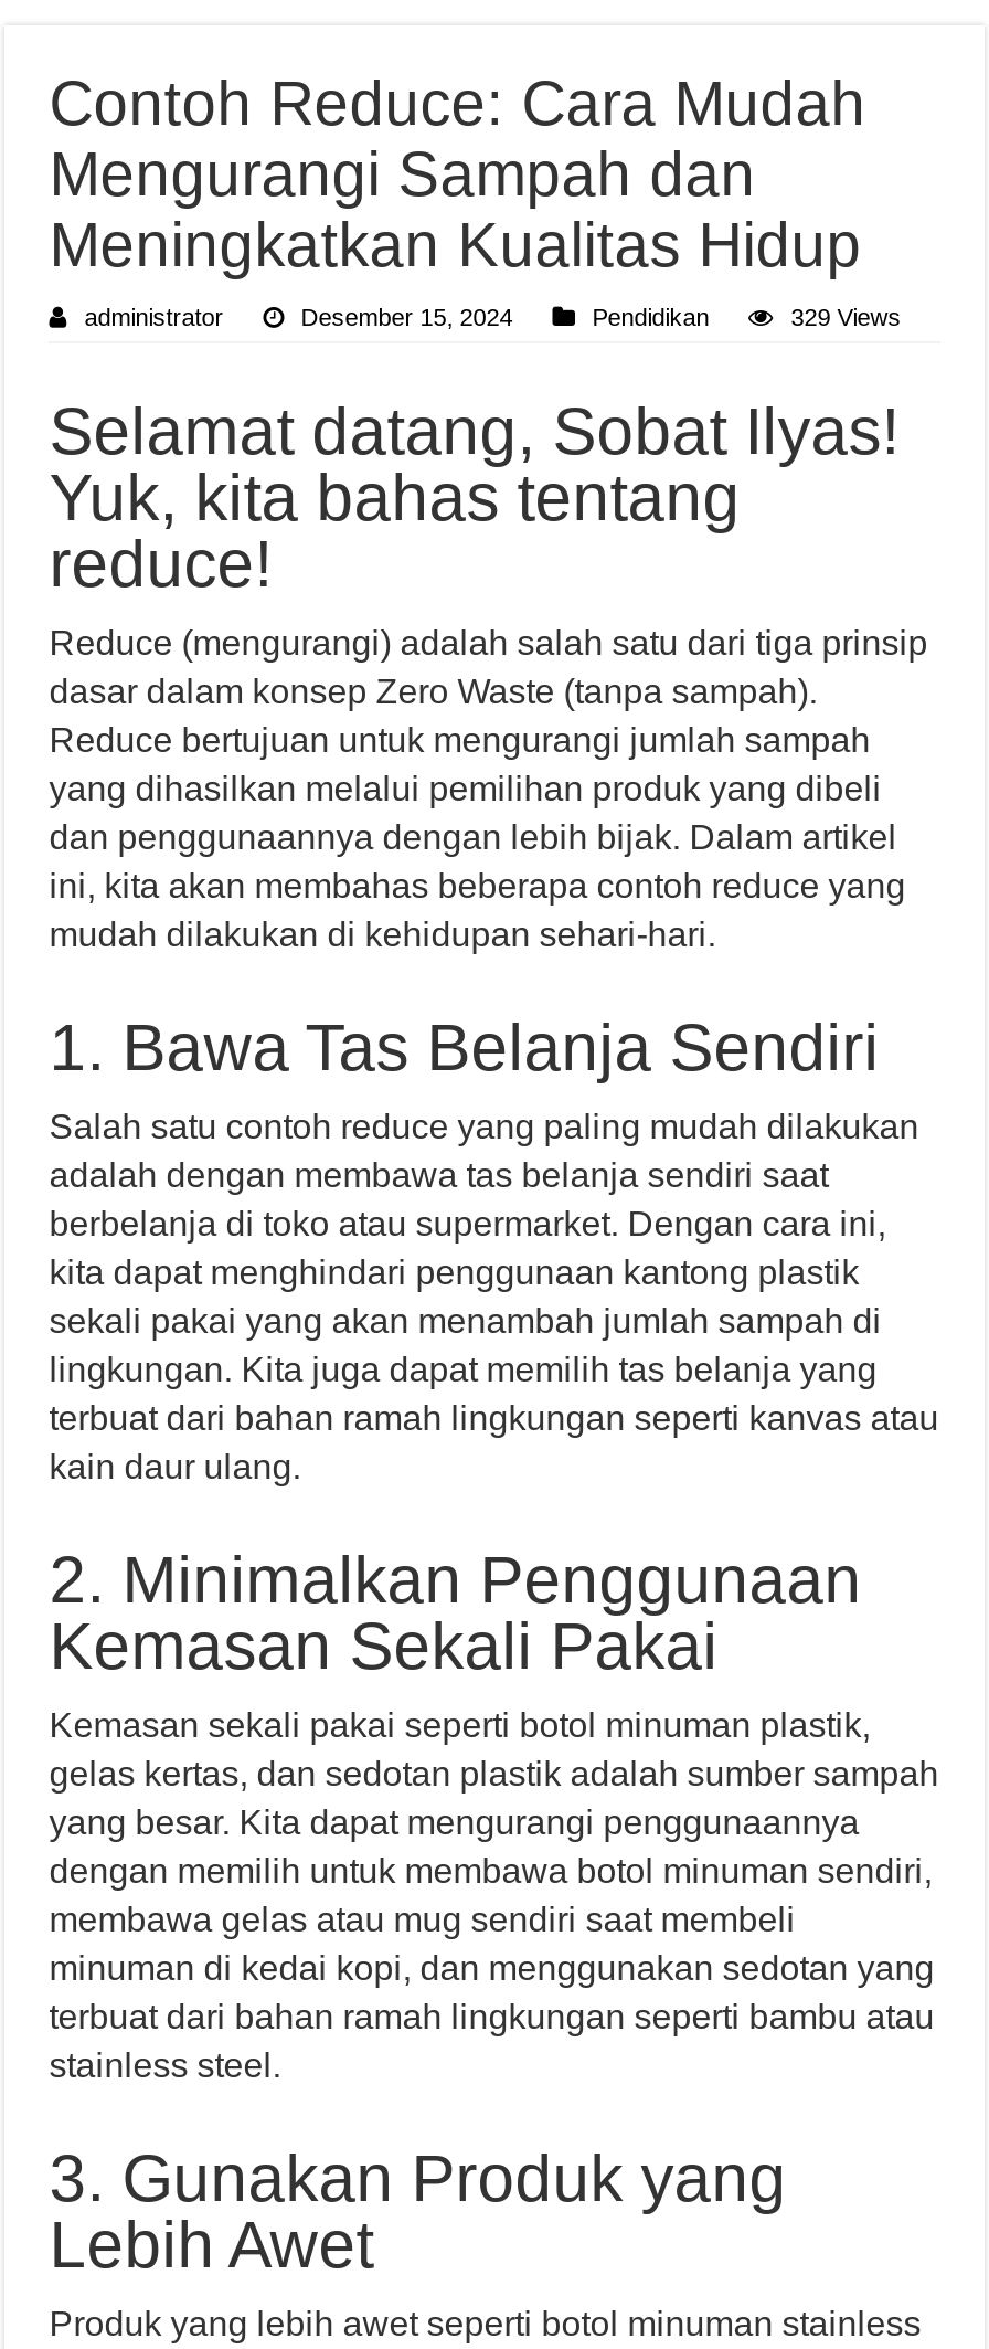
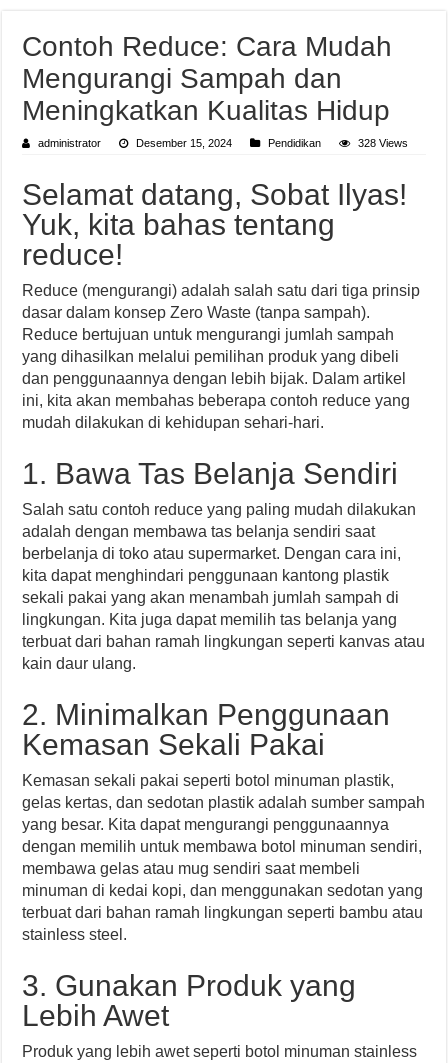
- 329 Views
+ 328 Views
